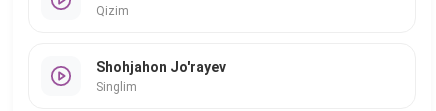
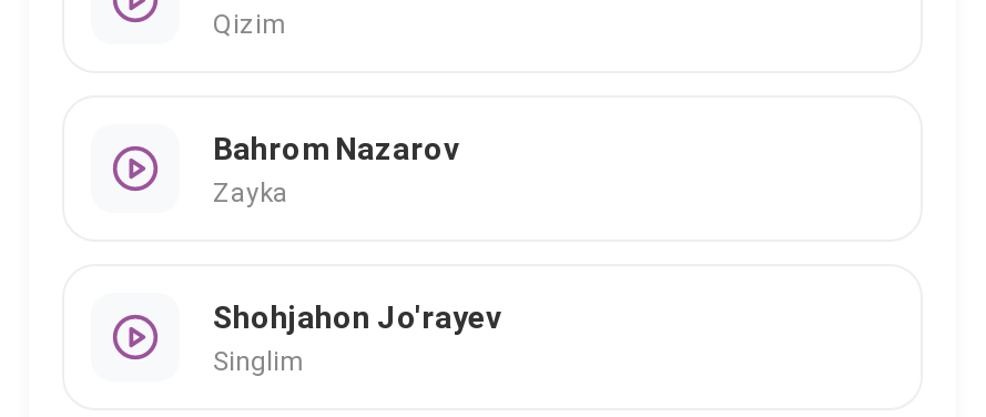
+ Bahrom Nazarov
+ Zayka
